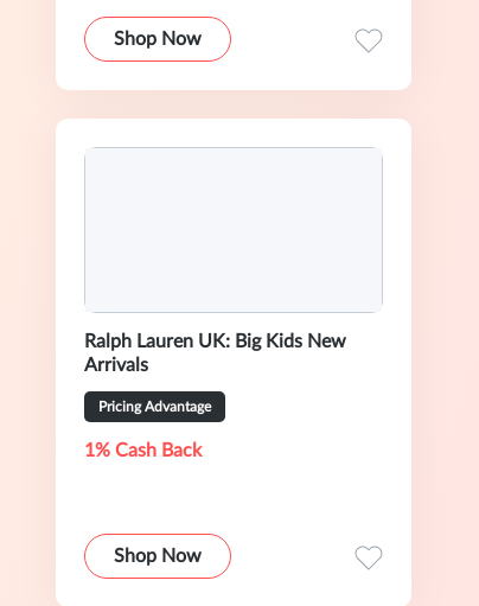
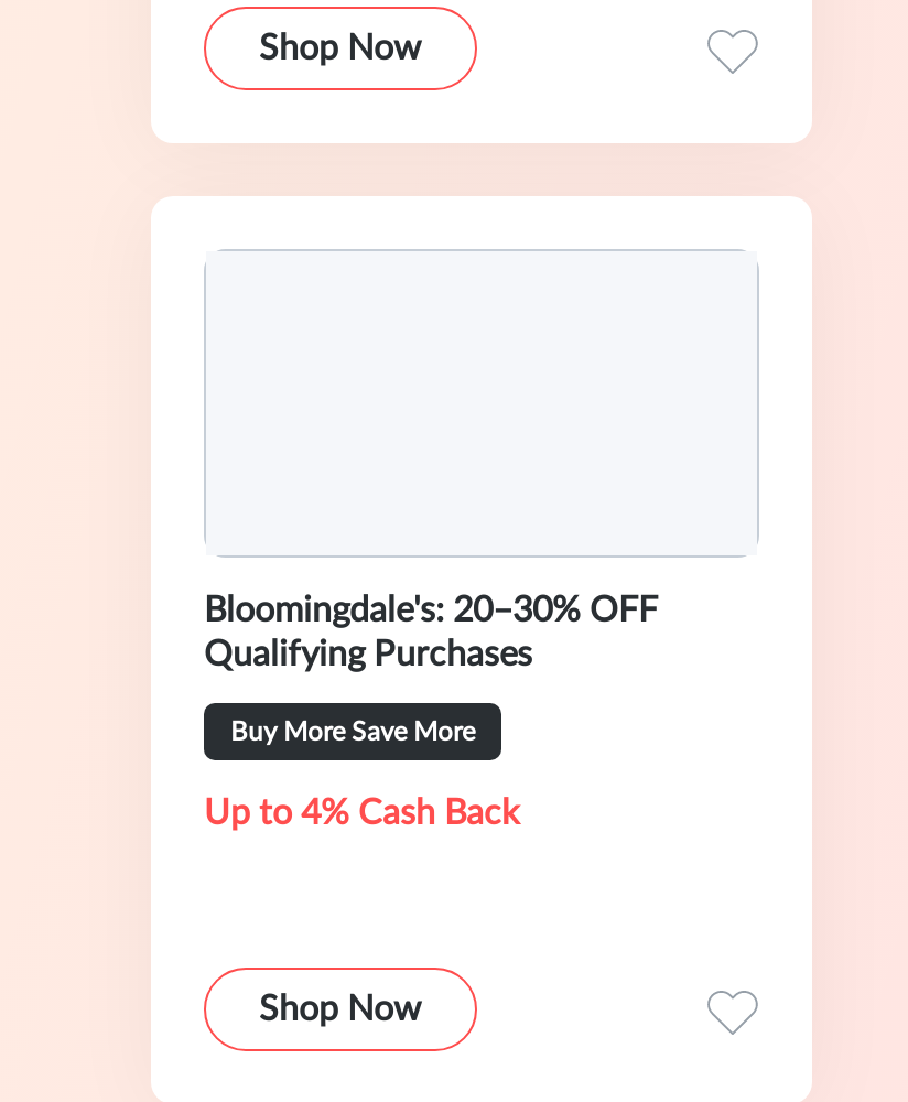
- Ralph Lauren UK: Big Kids New
- Arrivals
+ Bloomingdale's: 20–30% OFF
+ Qualifying Purchases

- Pricing Advantage
+ Buy More Save More

- 1% Cash Back
+ Up to 4% Cash Back
